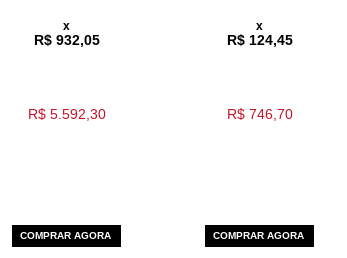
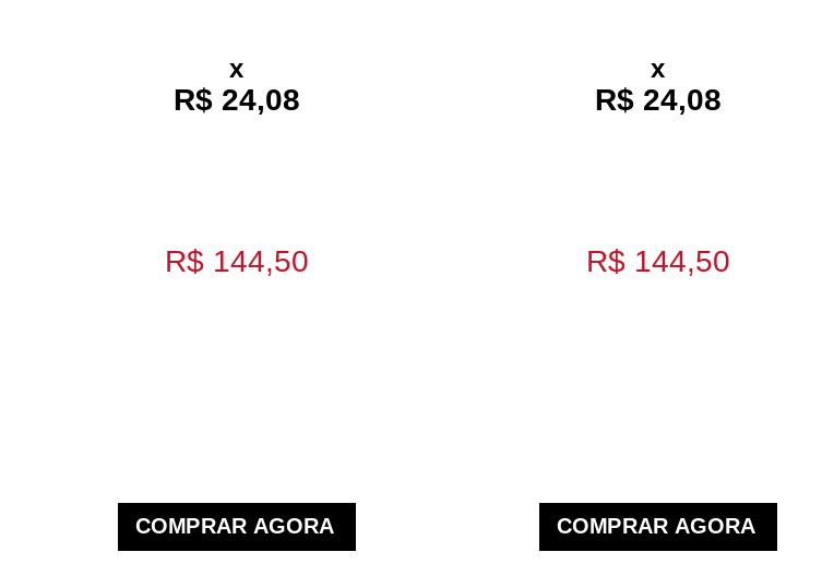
- R$ 932,05
+ R$ 24,08

- R$ 124,45
+ R$ 24,08

- R$ 5.592,30
+ R$ 144,50

- R$ 746,70
+ R$ 144,50
